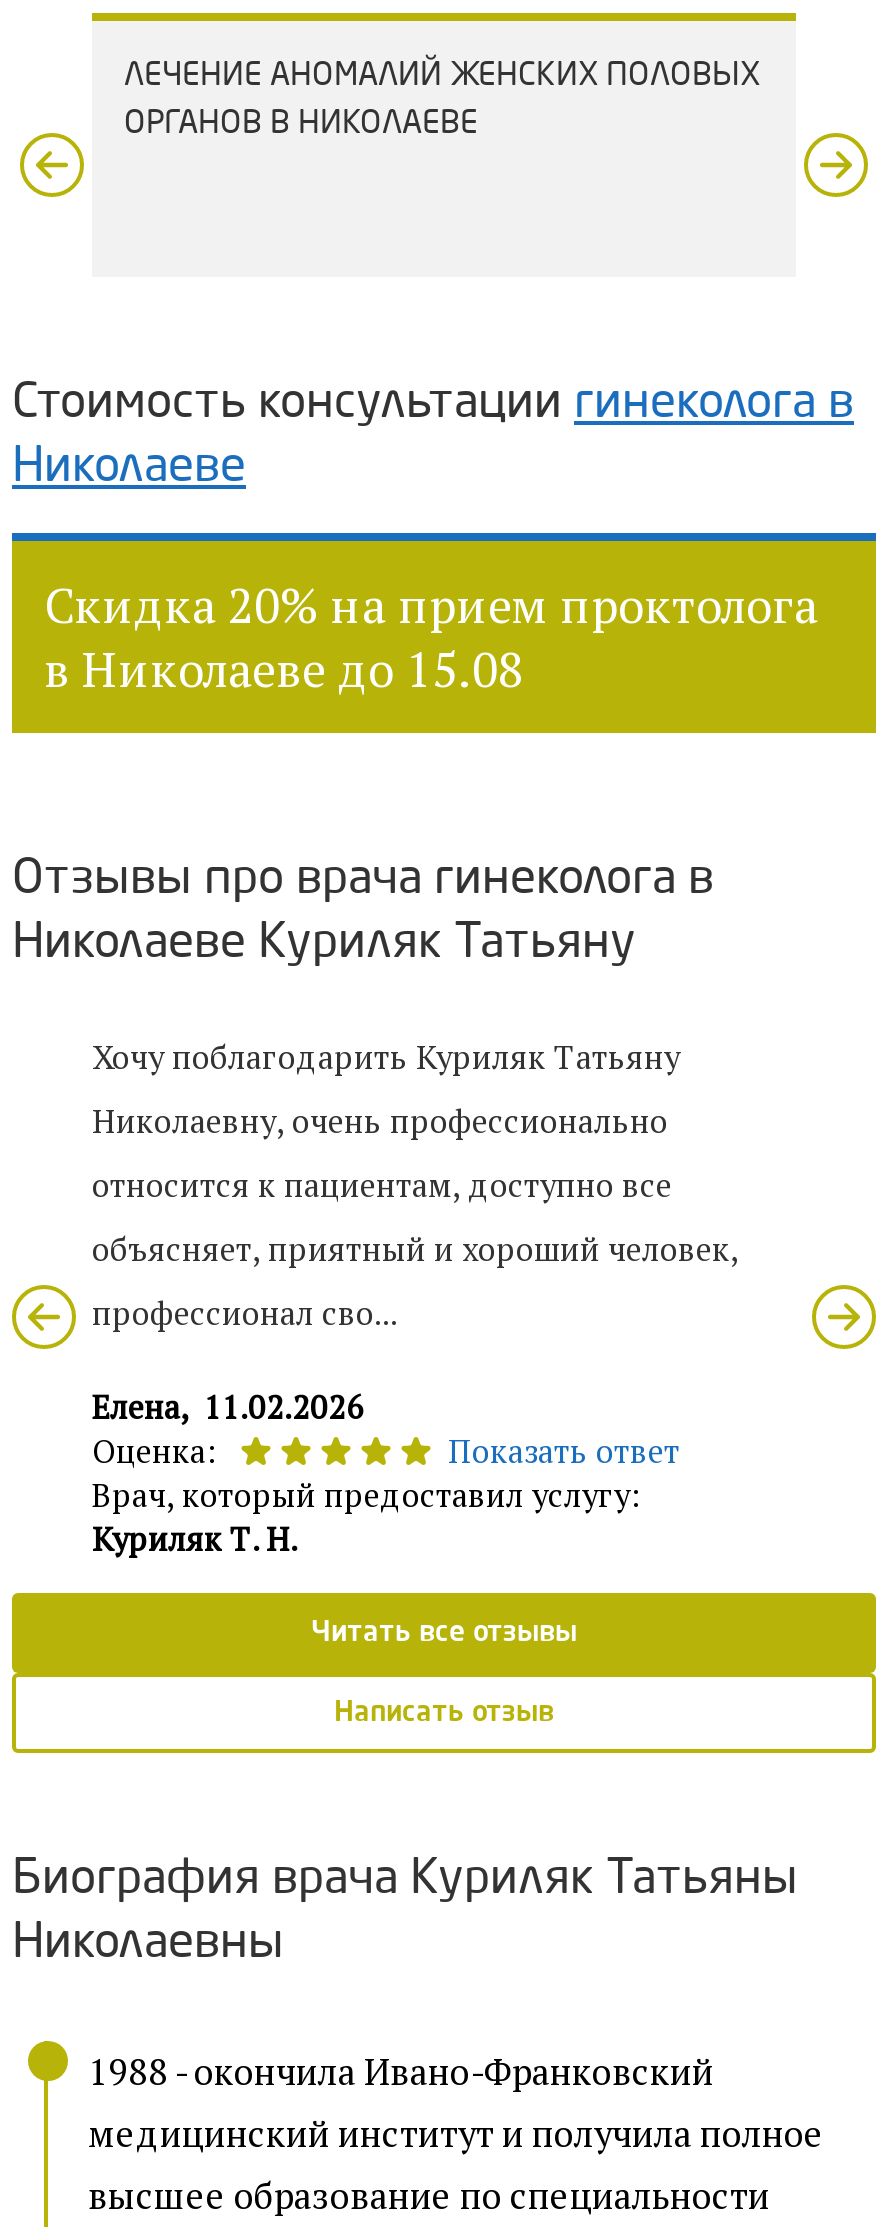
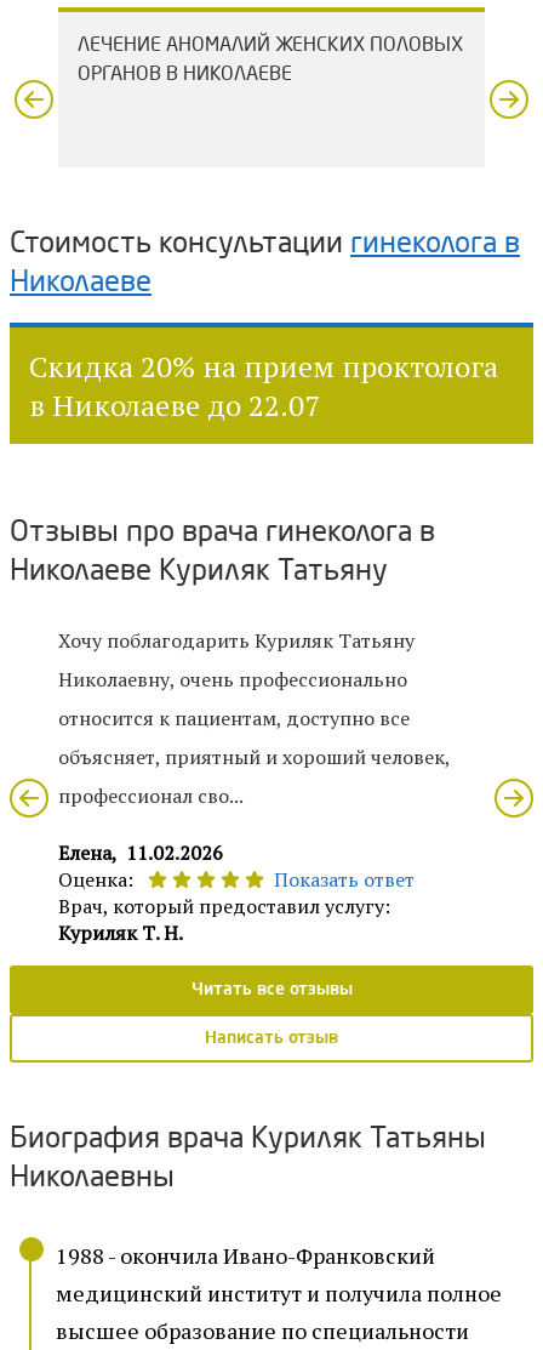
- в Николаеве до 15.08
+ в Николаеве до 22.07
